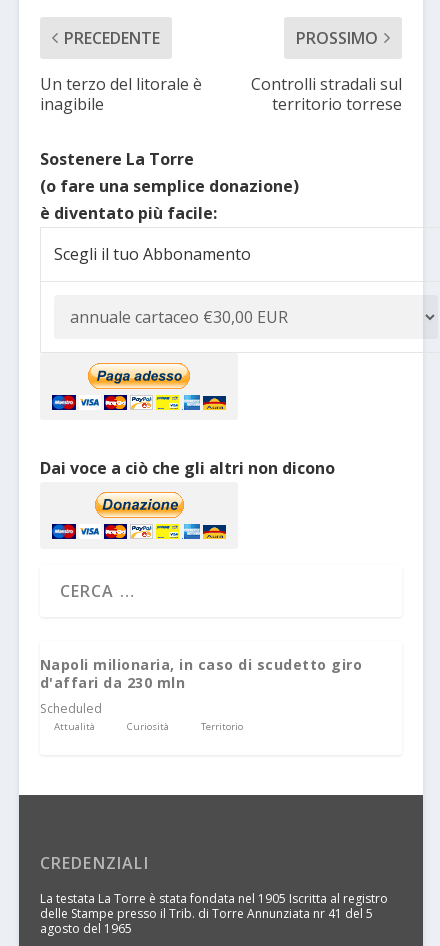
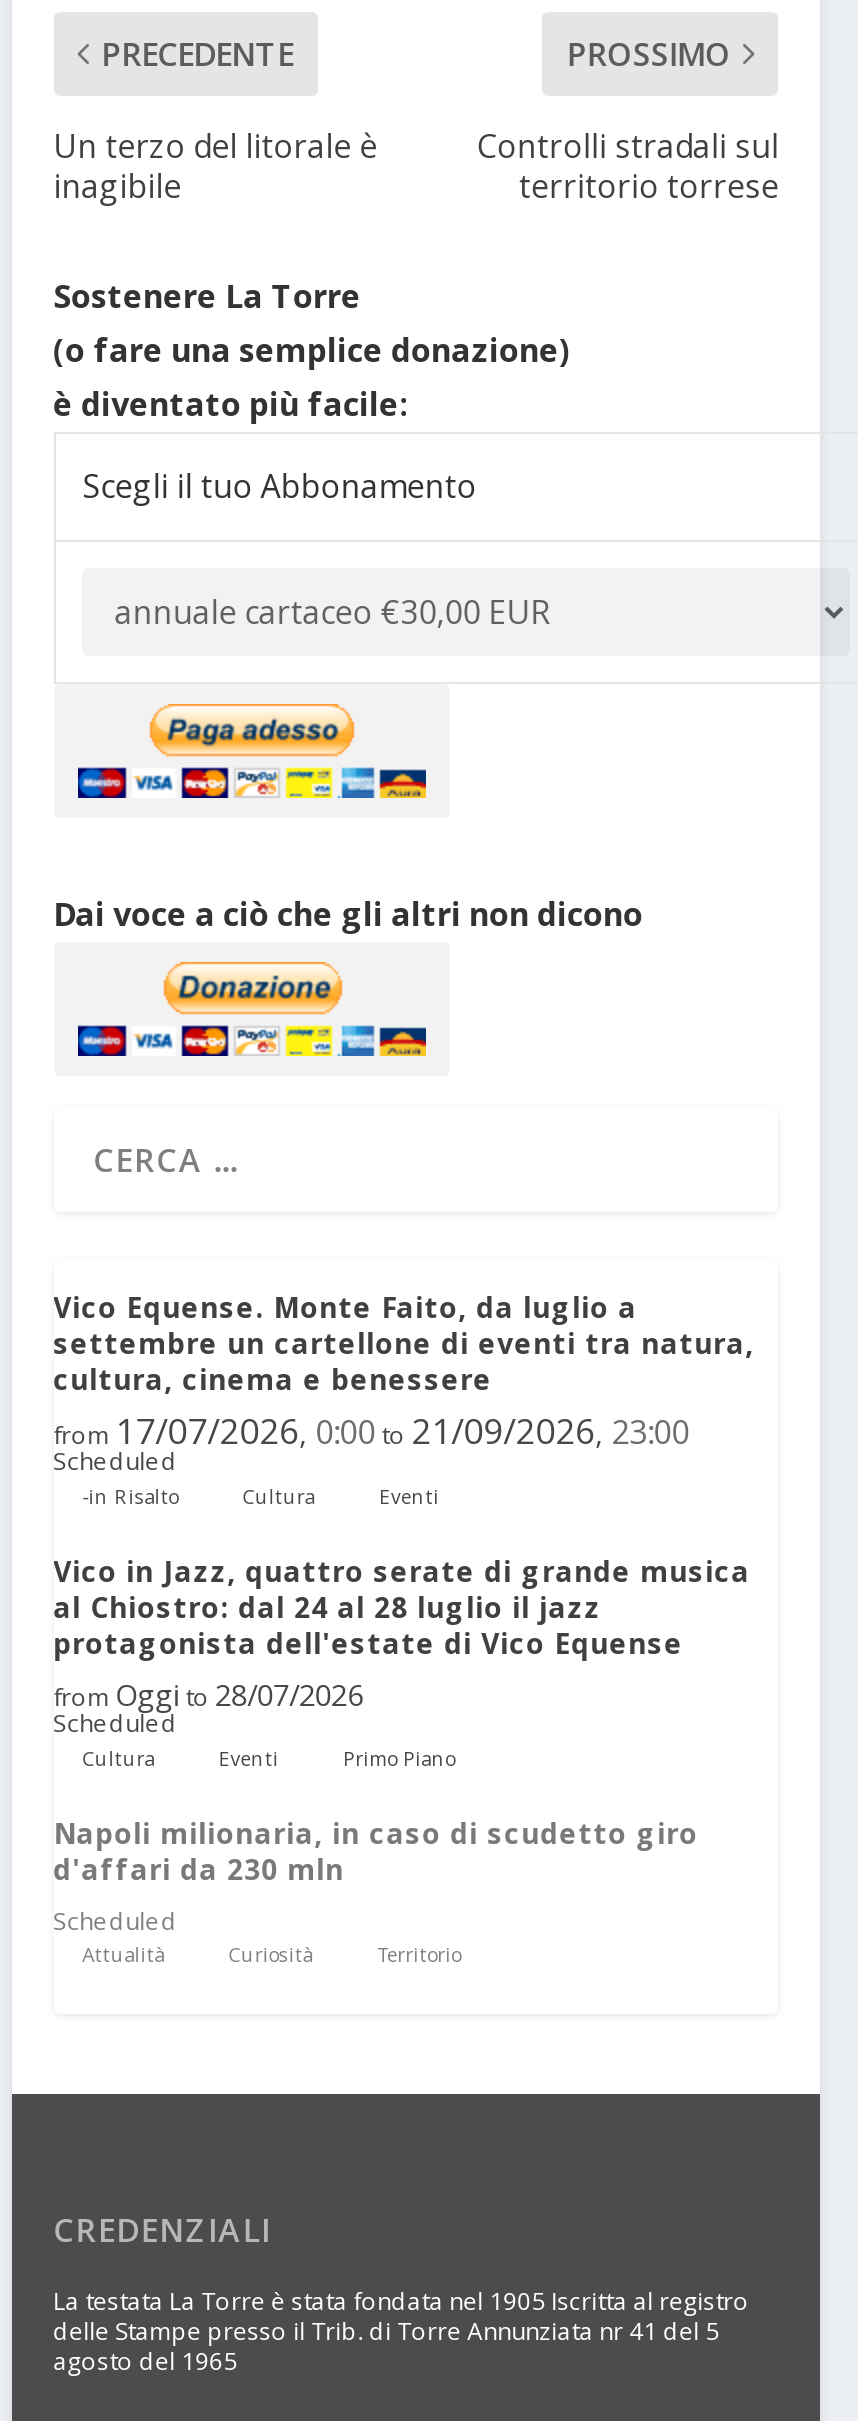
+ Vico Equense. Monte Faito, da luglio a
+ settembre un cartellone di eventi tra natura,
+ cultura, cinema e benessere
+ from 17/07/2026, 0:00 to 21/09/2026, 23:00
+ Scheduled
+ -in Risalto
+ Cultura
+ Eventi
+ Vico in Jazz, quattro serate di grande musica
+ al Chiostro: dal 24 al 28 luglio il jazz
+ protagonista dell'estate di Vico Equense
+ from Oggi to 28/07/2026
+ Scheduled
+ Cultura
+ Eventi
+ Primo Piano
